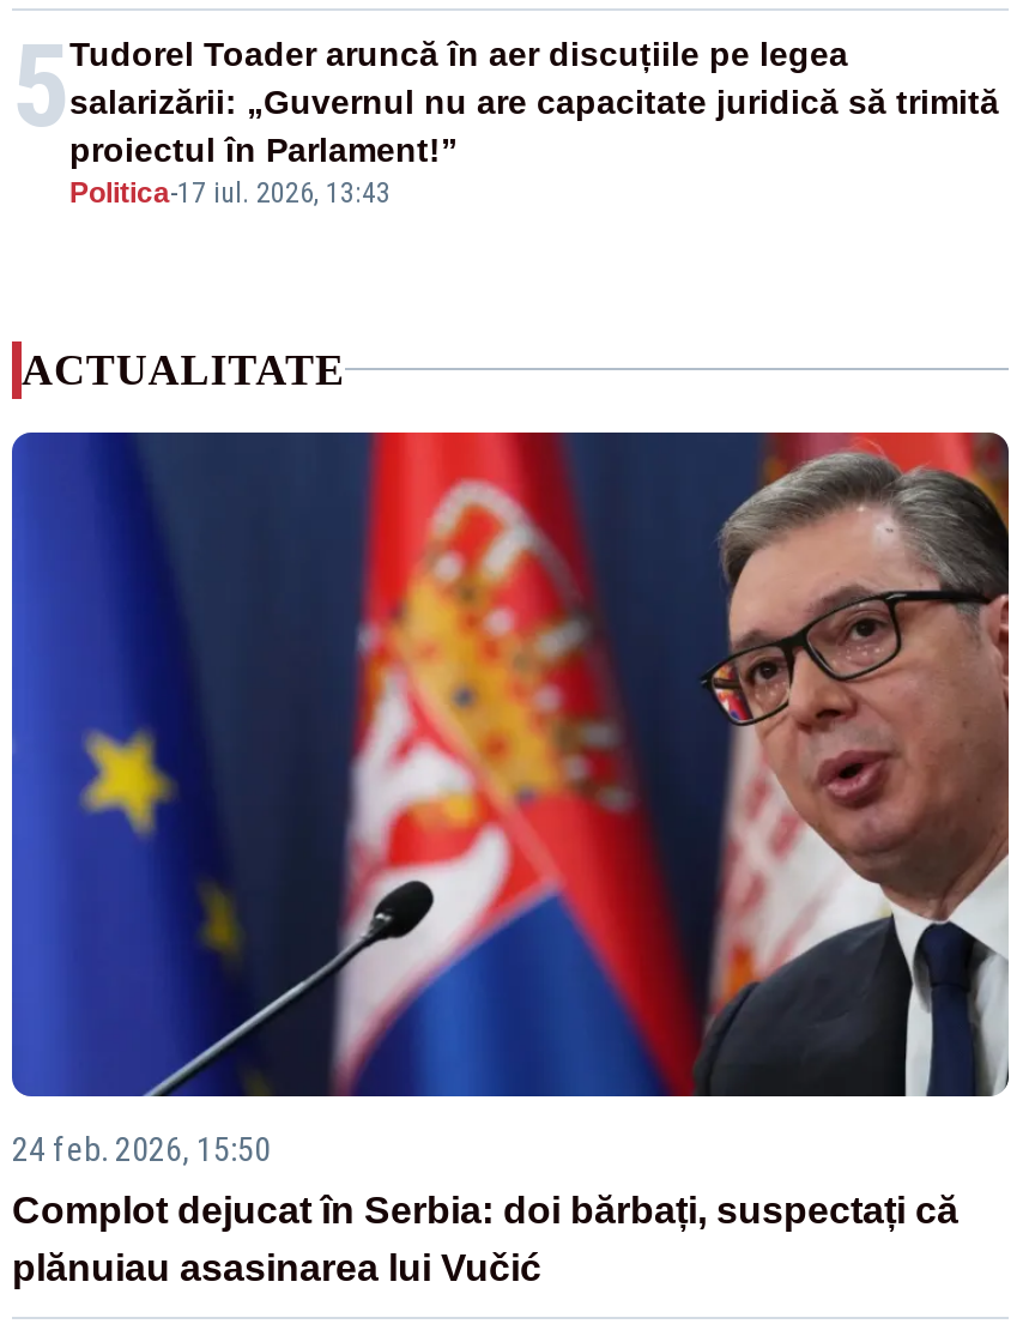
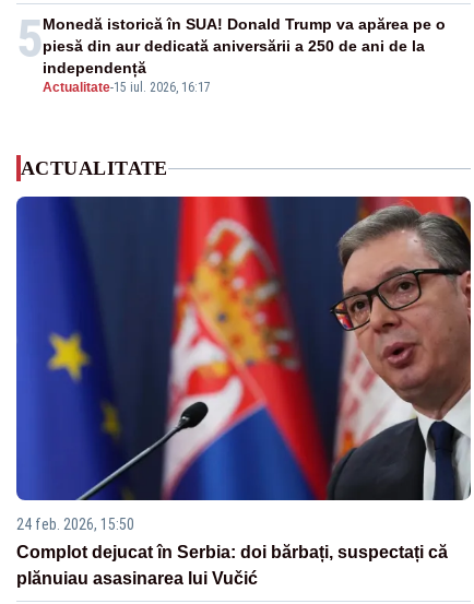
- Tudorel Toader aruncă în aer discuțiile pe legea
- salarizării: „Guvernul nu are capacitate juridică să trimită
- proiectul în Parlament!”
+ Monedă istorică în SUA! Donald Trump va apărea pe o
+ piesă din aur dedicată aniversării a 250 de ani de la
+ independență

- Politica-17 iul. 2026, 13:43
+ Actualitate-15 iul. 2026, 16:17
